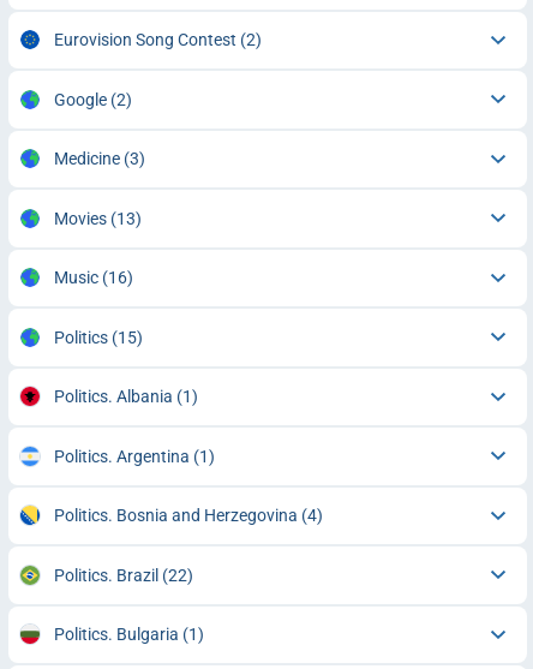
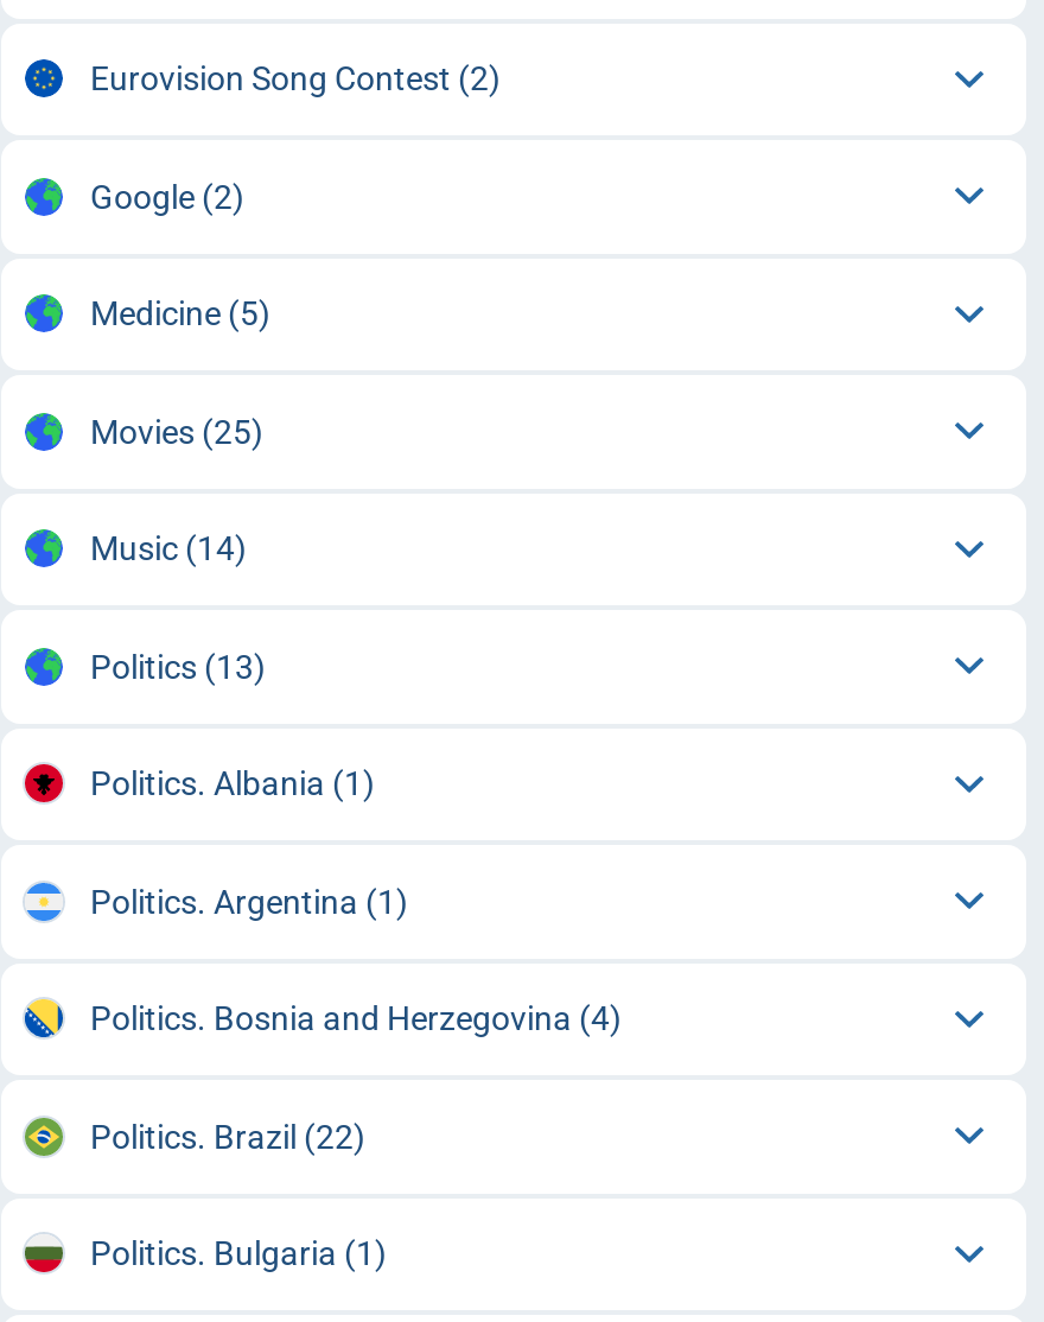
- Medicine (3)
+ Medicine (5)

- Movies (13)
+ Movies (25)

- Music (16)
+ Music (14)

- Politics (15)
+ Politics (13)
